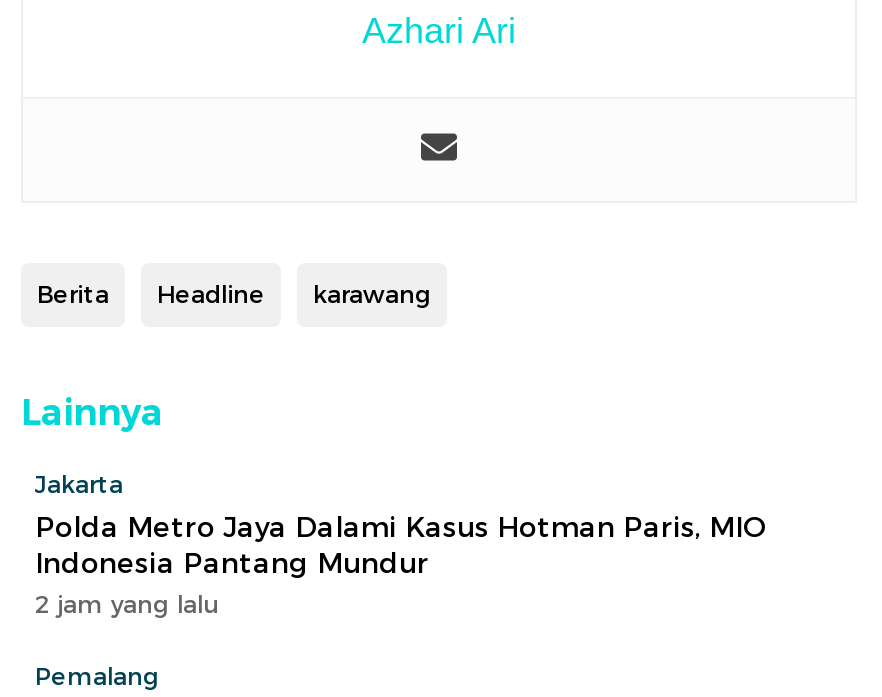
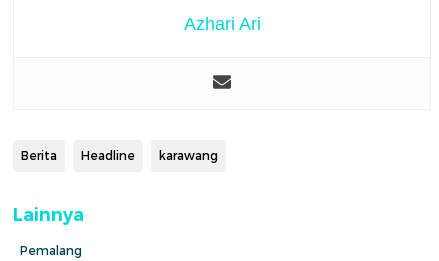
- Jakarta
- Polda Metro Jaya Dalami Kasus Hotman Paris, MIO
- Indonesia Pantang Mundur
- 2 jam yang lalu
